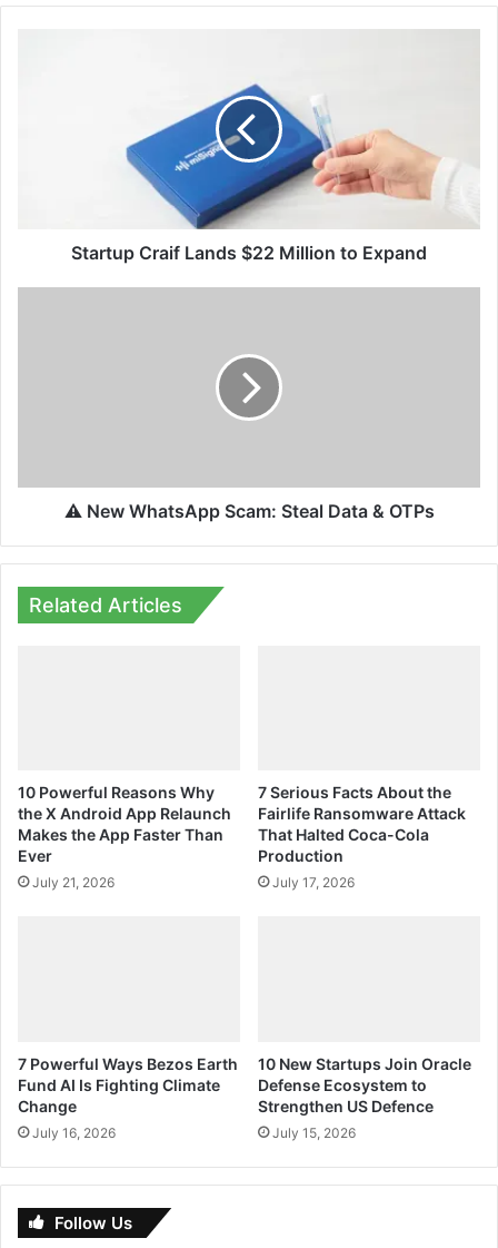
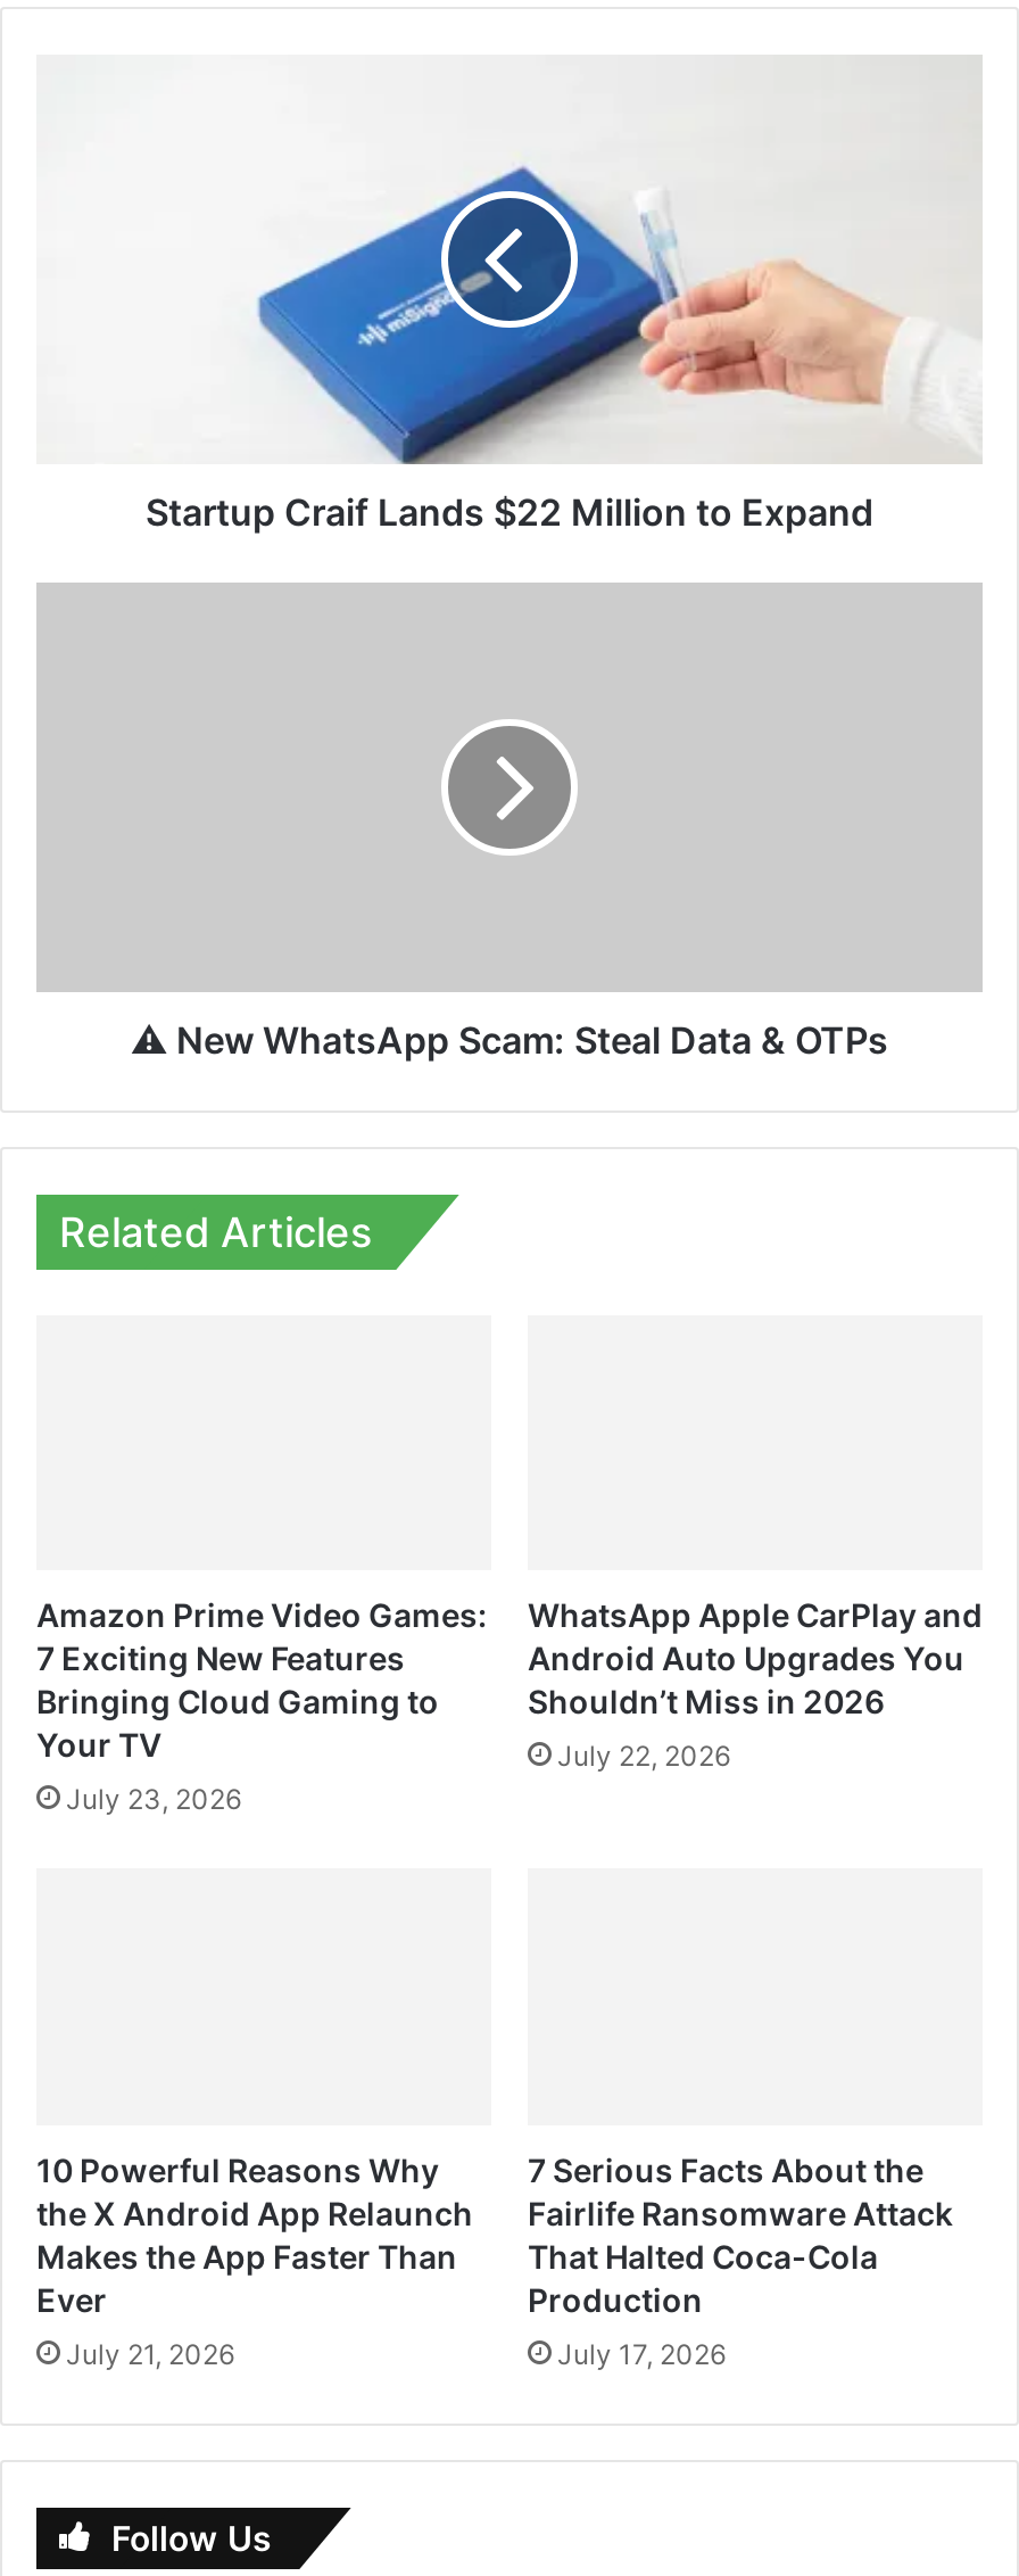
+ Amazon Prime Video Games:
+ 7 Exciting New Features
+ Bringing Cloud Gaming to
+ Your TV
+ July 23, 2026

+ WhatsApp Apple CarPlay and
+ Android Auto Upgrades You
+ Shouldn’t Miss in 2026
+ July 22, 2026

moved down: 10 Powerful Reasons Why | the X Android App Relaunch | Makes the App Faster Than | ... | Production | July 17, 2026

- 7 Powerful Ways Bezos Earth
- Fund AI Is Fighting Climate
- Change
- July 16, 2026

- 10 New Startups Join Oracle
- Defense Ecosystem to
- Strengthen US Defence
- July 15, 2026
